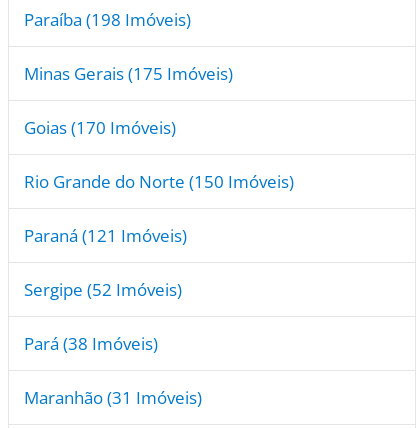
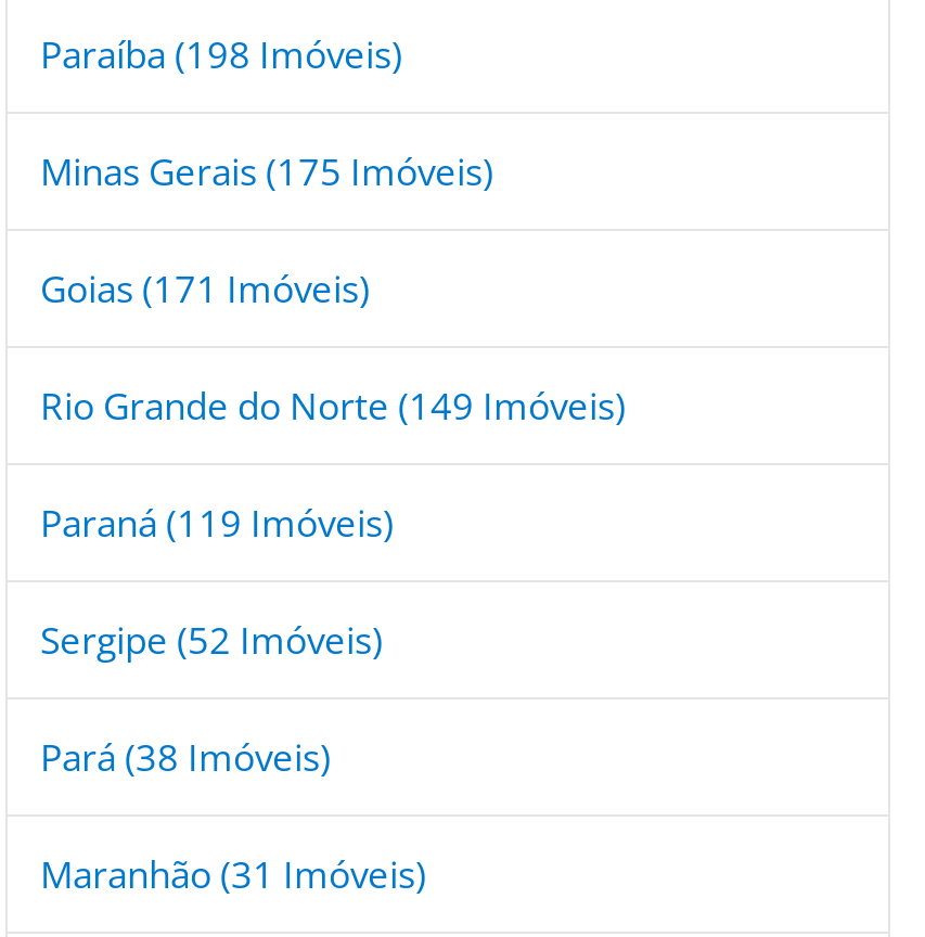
- Goias (170 Imóveis)
+ Goias (171 Imóveis)

- Rio Grande do Norte (150 Imóveis)
+ Rio Grande do Norte (149 Imóveis)

- Paraná (121 Imóveis)
+ Paraná (119 Imóveis)
